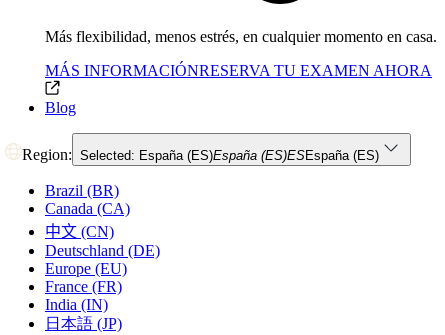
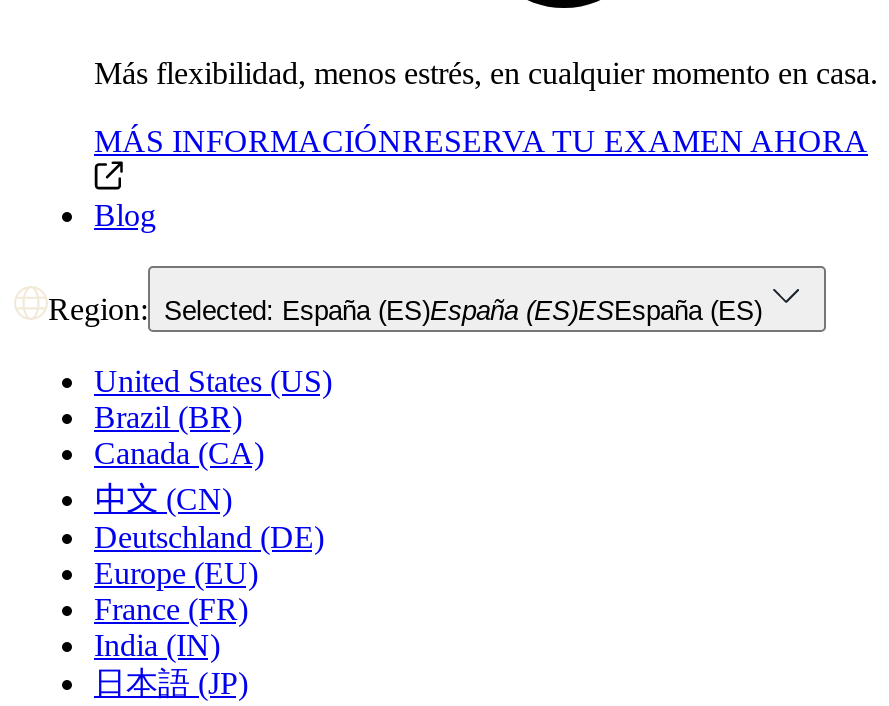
+ United States (US)
